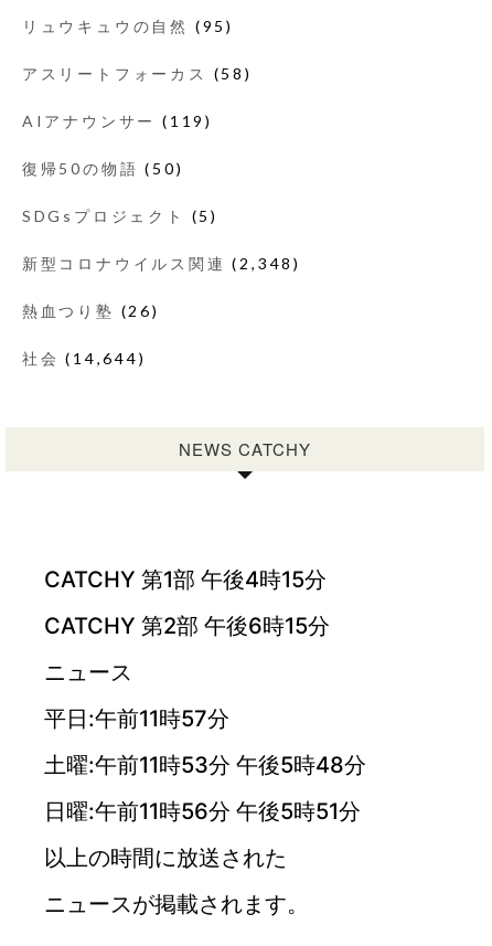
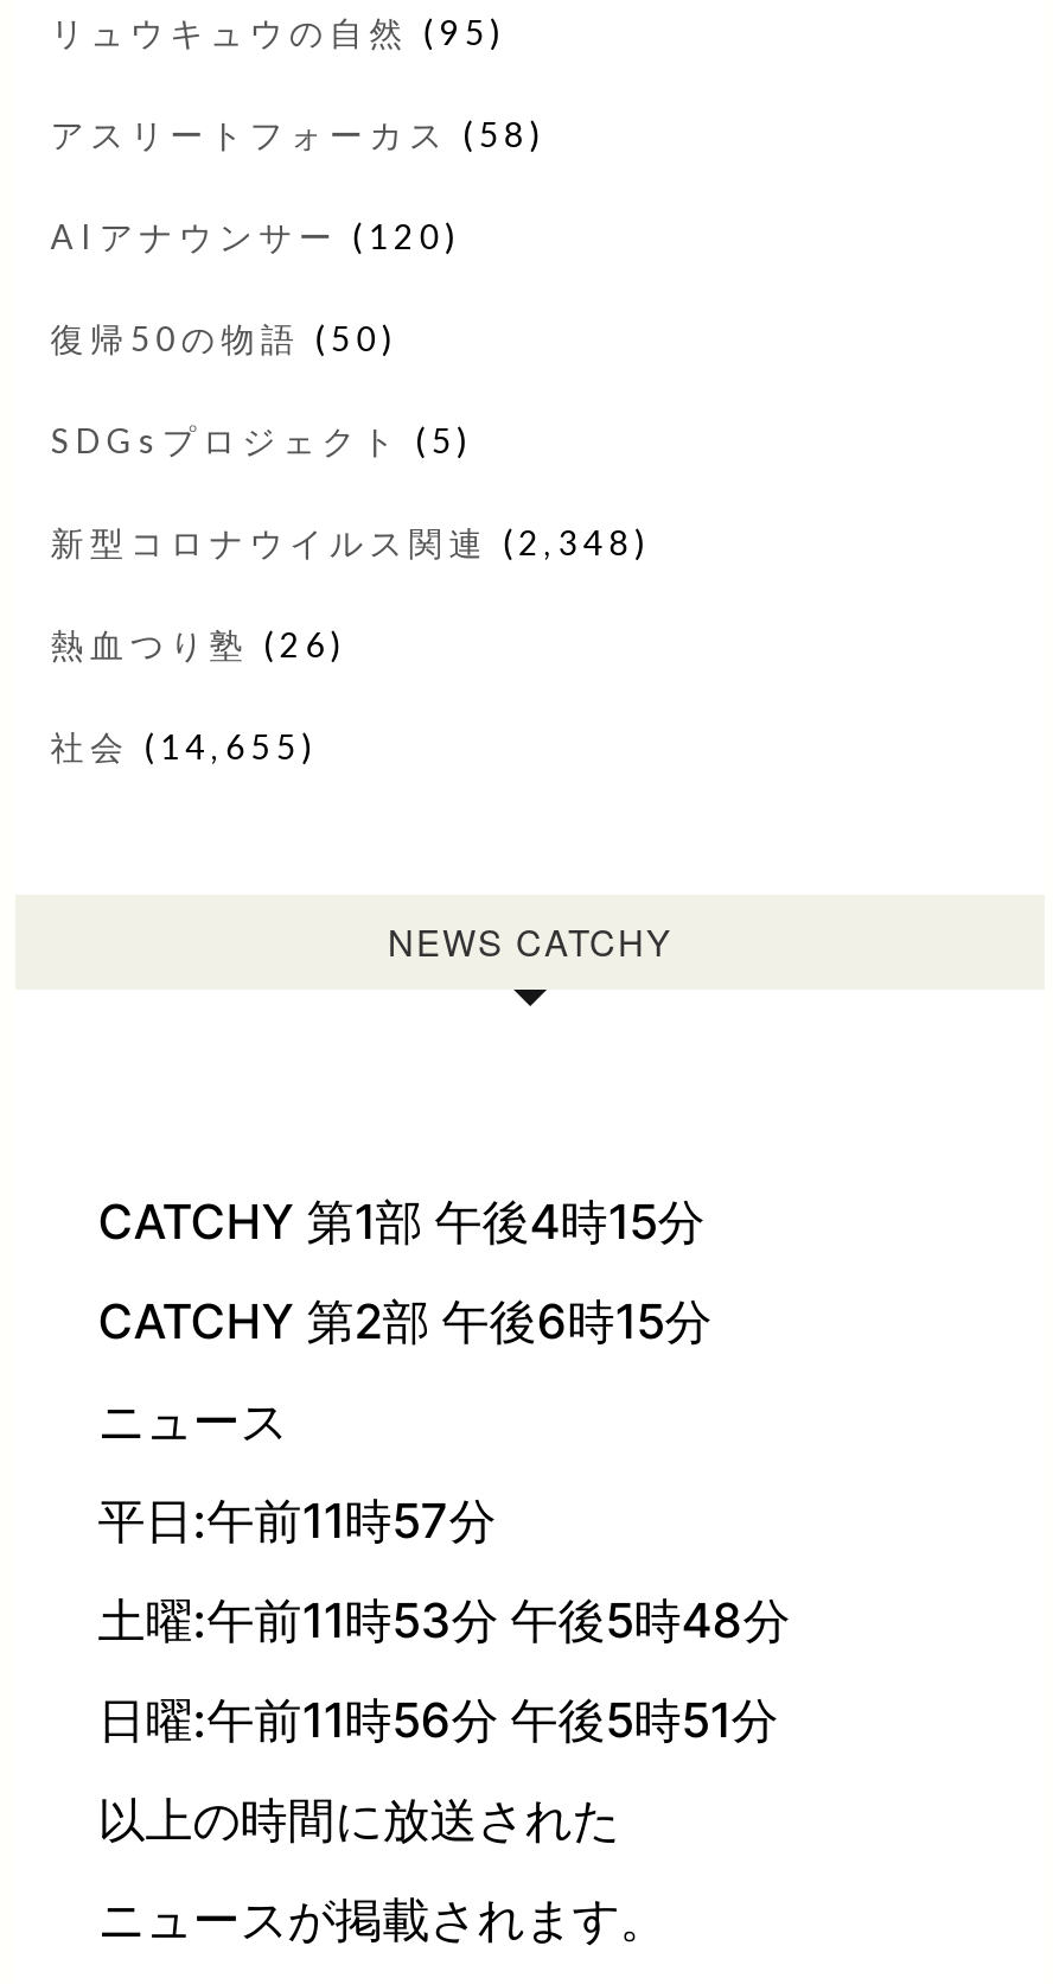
- AIアナウンサー(119)
+ AIアナウンサー(120)

- 社会(14,644)
+ 社会(14,655)
